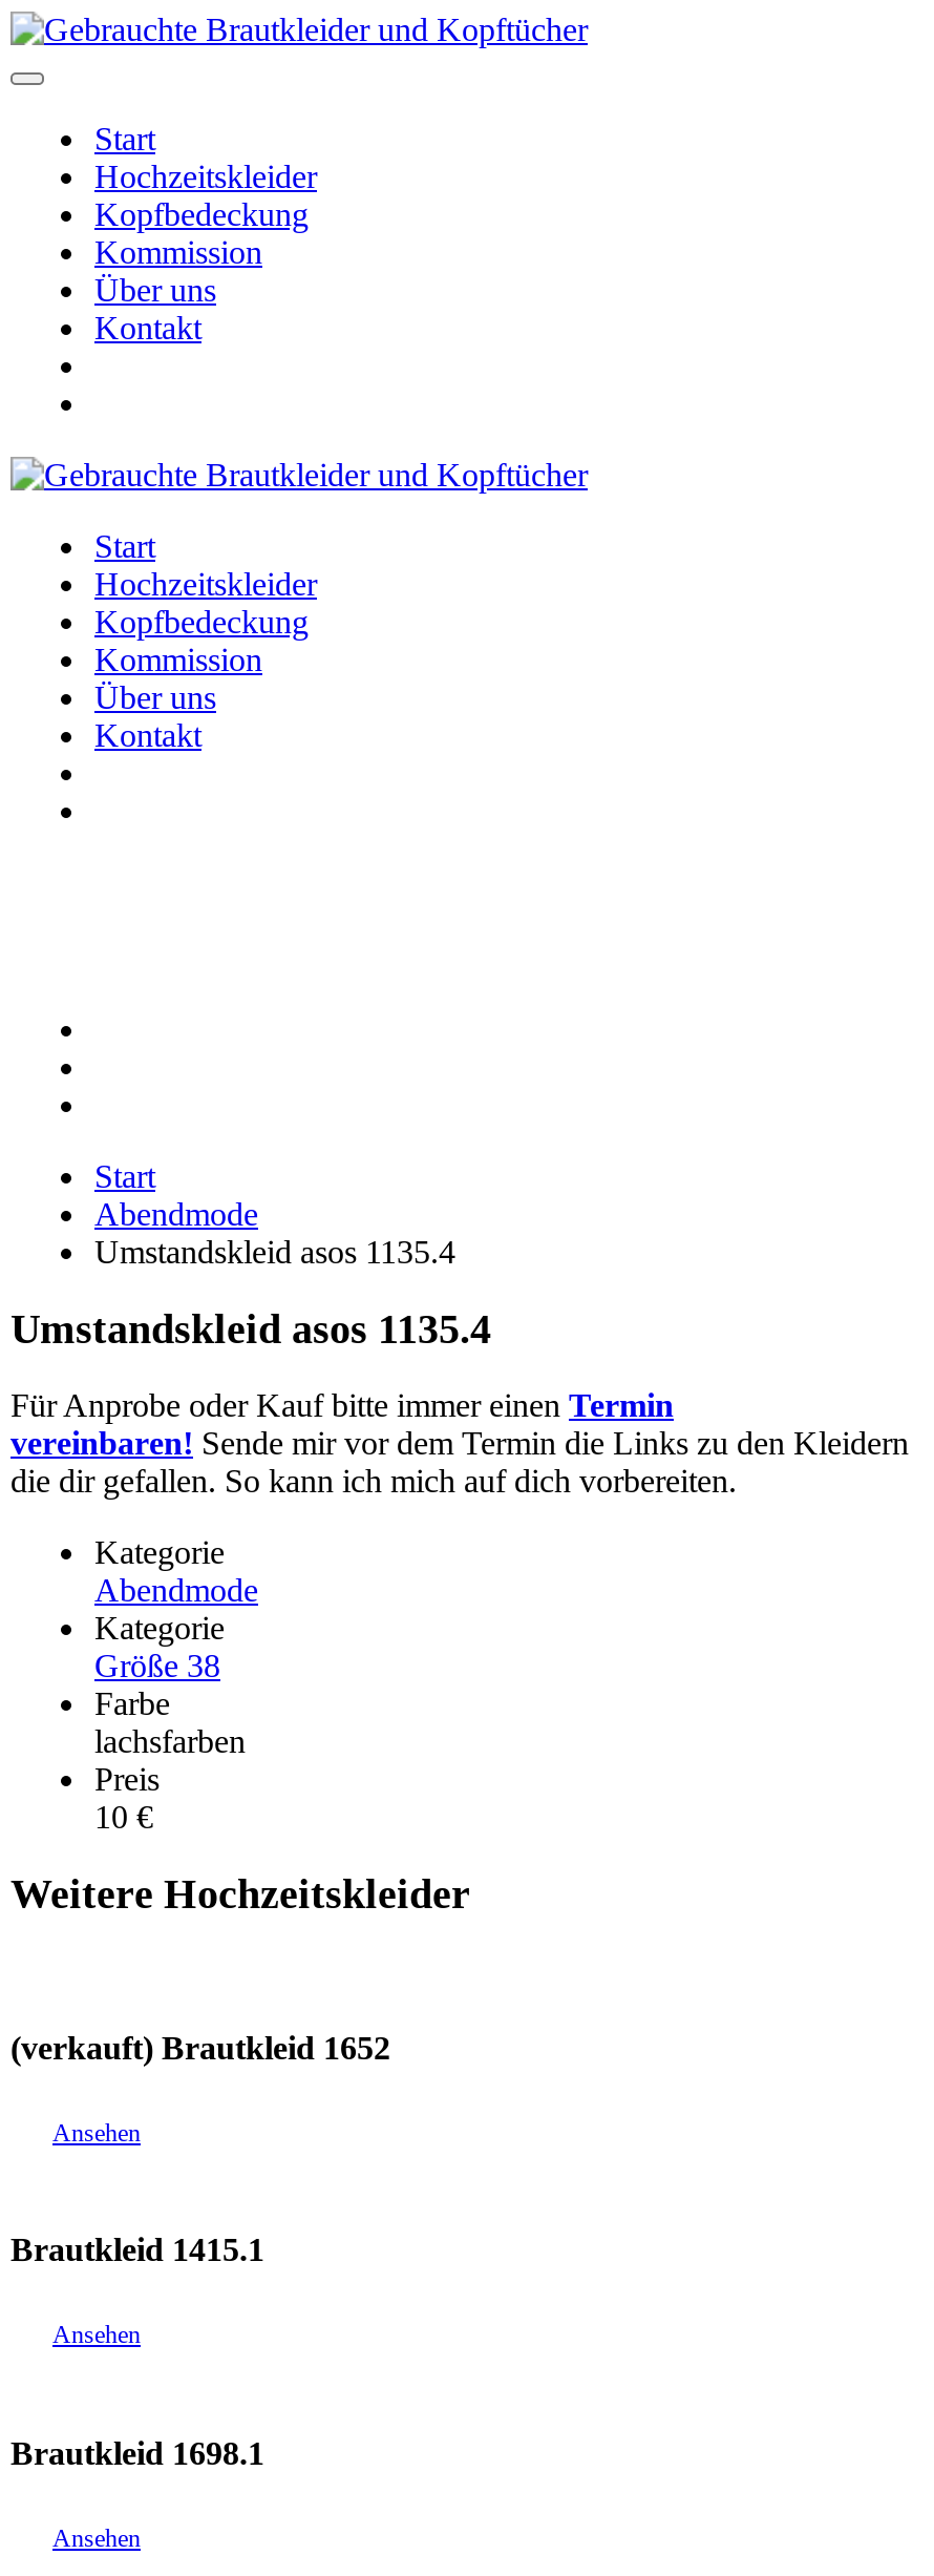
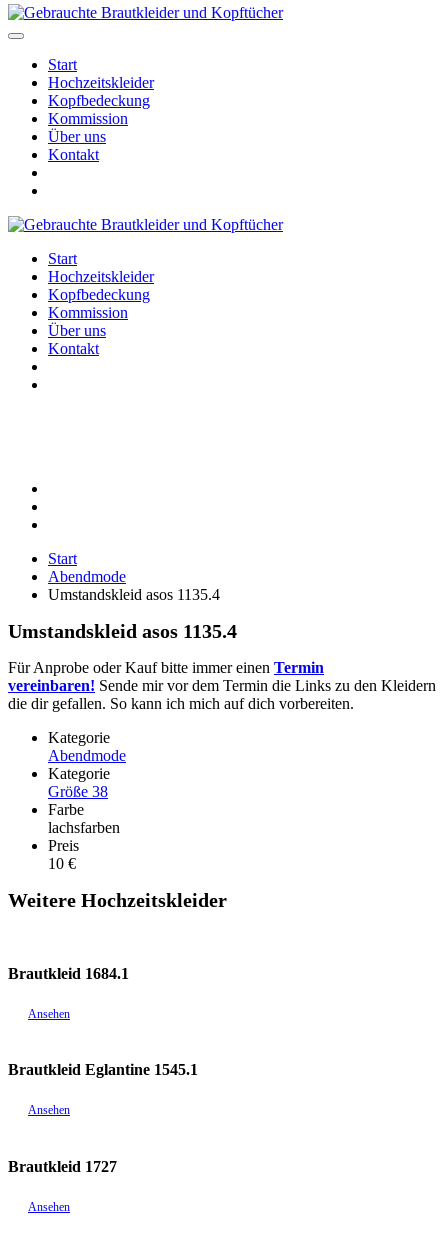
- (verkauft) Brautkleid 1652
+ Brautkleid 1684.1

- Brautkleid 1415.1
+ Brautkleid Eglantine 1545.1

- Brautkleid 1698.1
+ Brautkleid 1727
